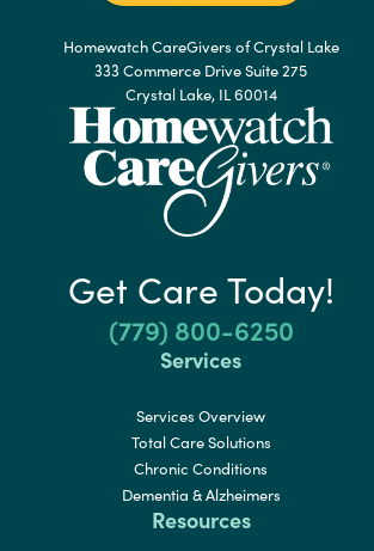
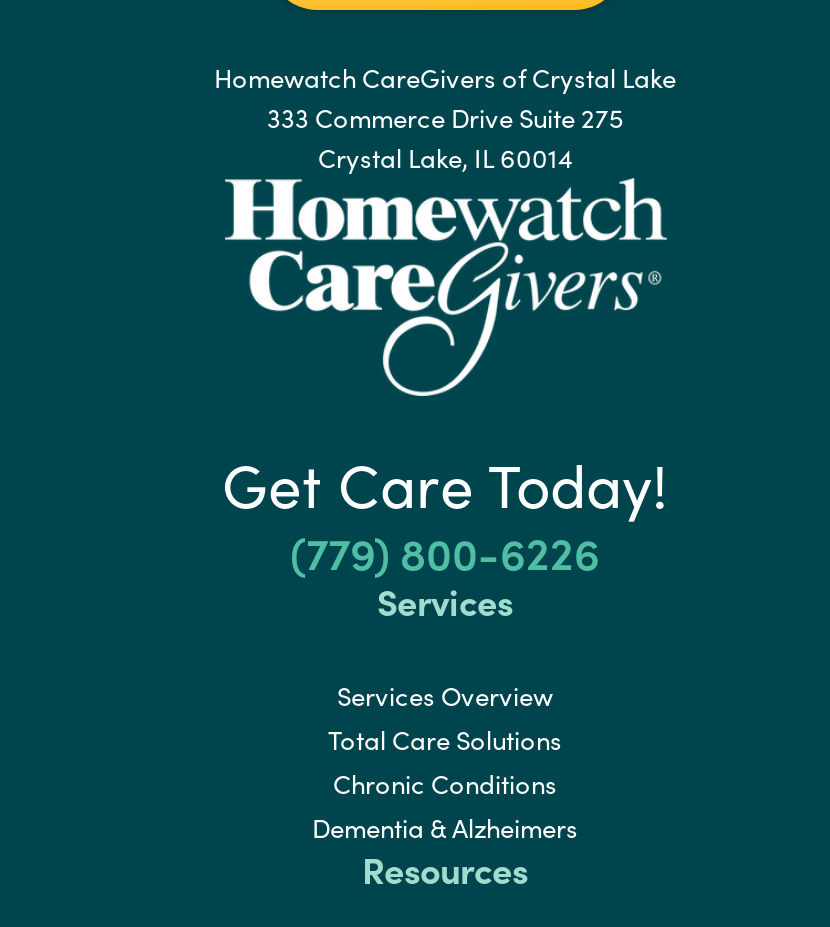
- (779) 800-6250
+ (779) 800-6226
